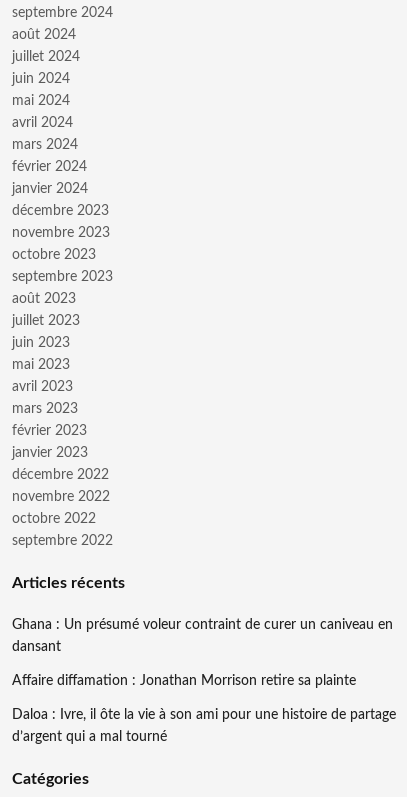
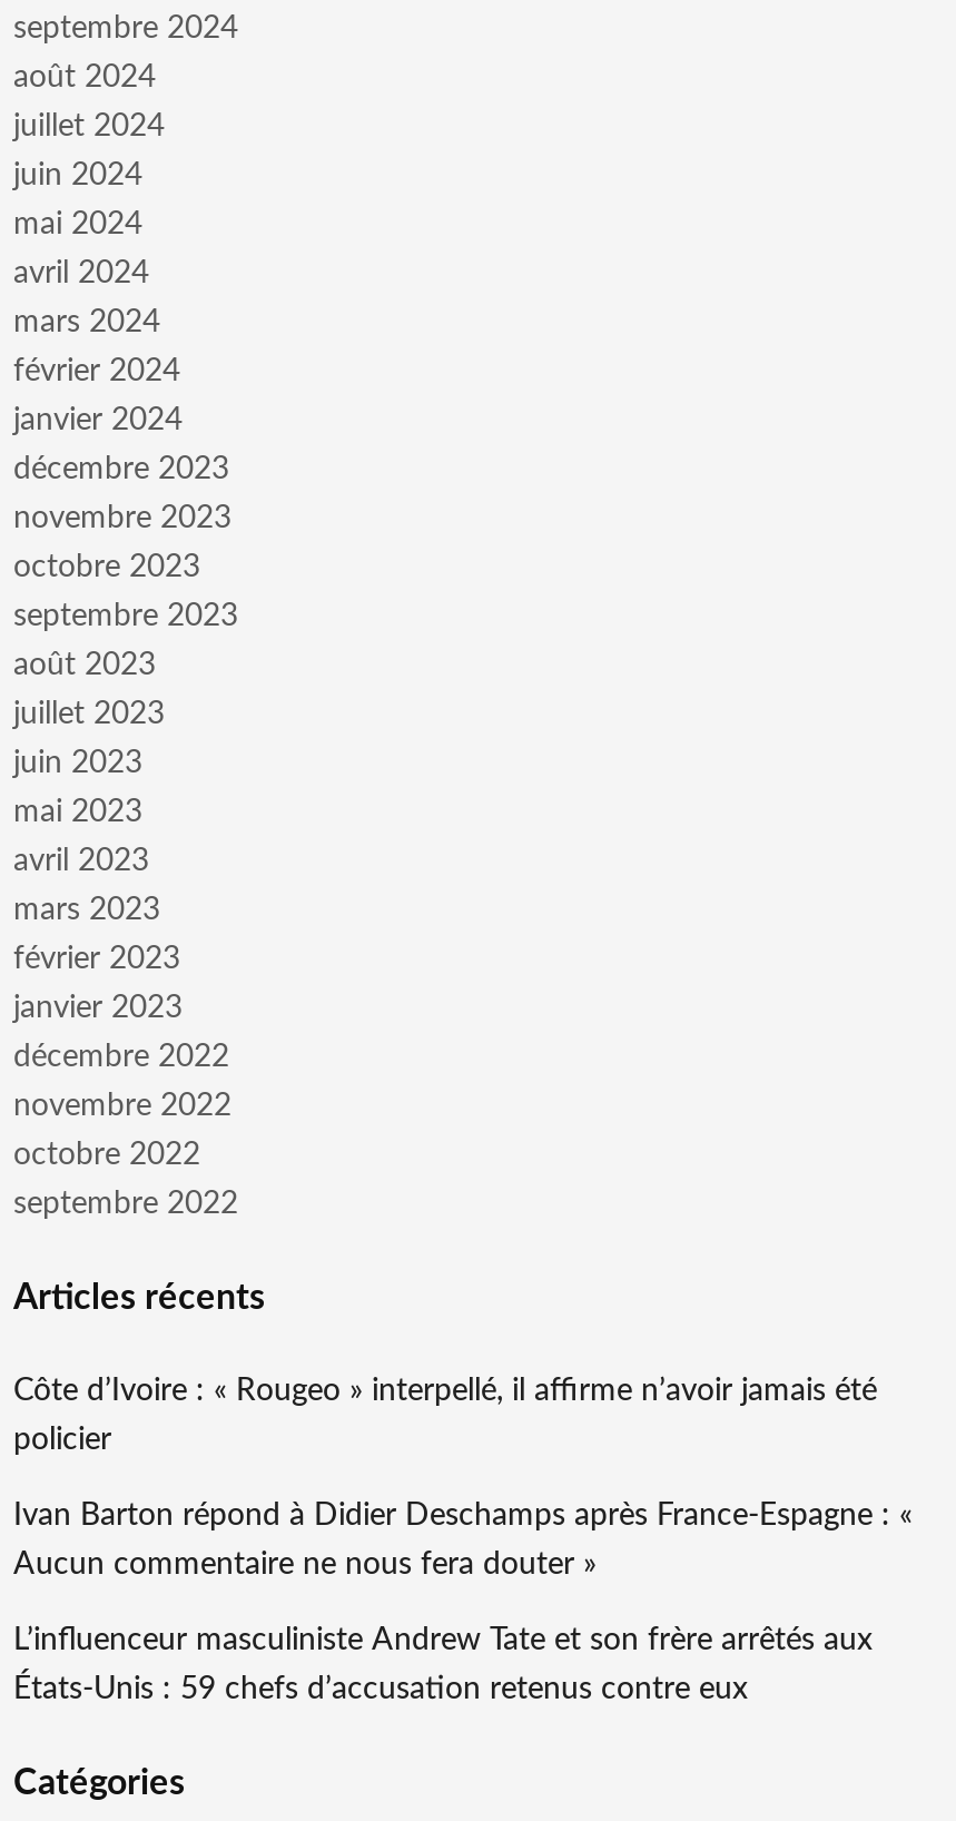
- Ghana : Un présumé voleur contraint de curer un caniveau en
- dansant
- Affaire diffamation : Jonathan Morrison retire sa plainte
- Daloa : Ivre, il ôte la vie à son ami pour une histoire de partage
- d’argent qui a mal tourné
+ Côte d’Ivoire : « Rougeo » interpellé, il affirme n’avoir jamais été
+ policier
+ Ivan Barton répond à Didier Deschamps après France-Espagne : «
+ Aucun commentaire ne nous fera douter »
+ L’influenceur masculiniste Andrew Tate et son frère arrêtés aux
+ États-Unis : 59 chefs d’accusation retenus contre eux
